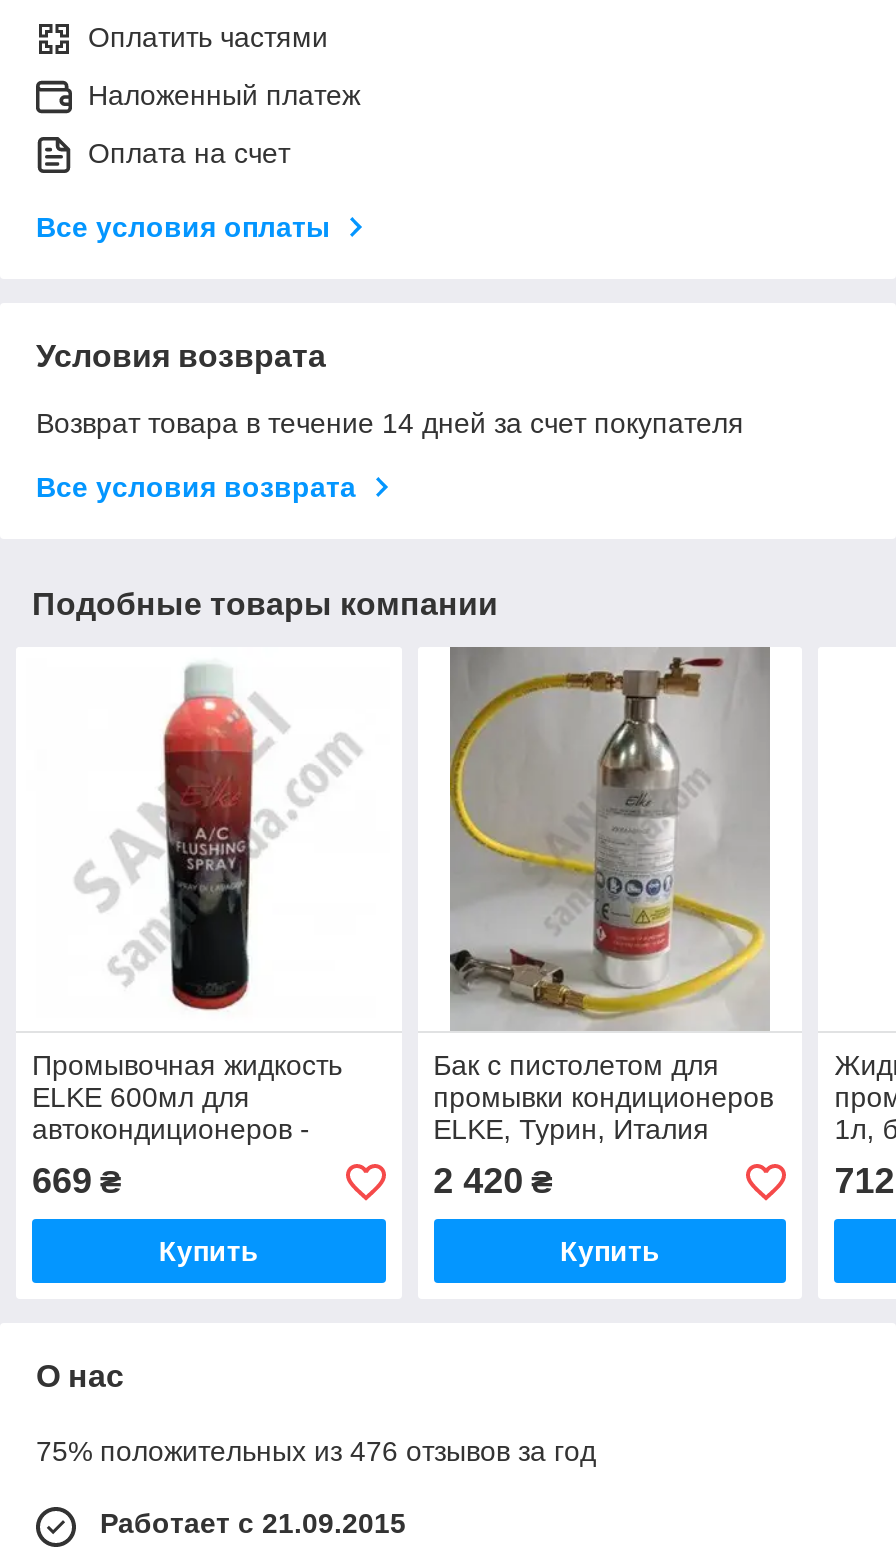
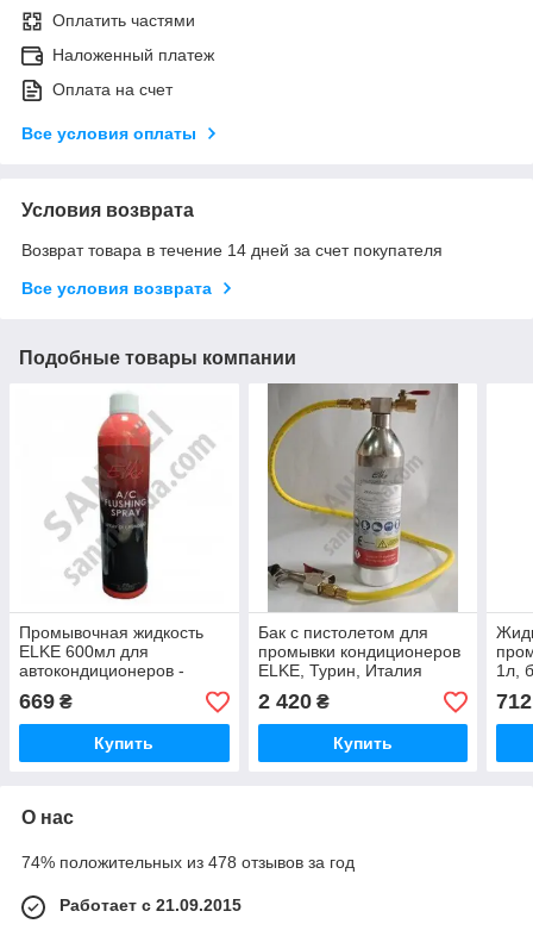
- 75% положительных из 476 отзывов за год
+ 74% положительных из 478 отзывов за год
